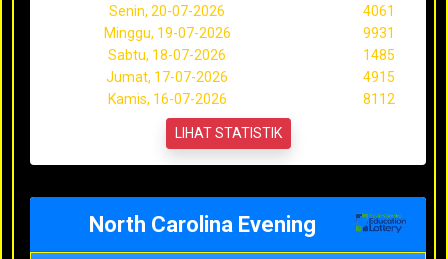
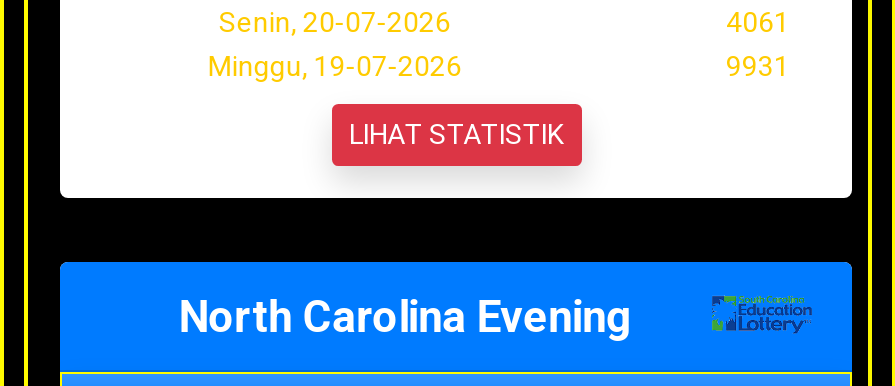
- Sabtu, 18-07-2026
- 1485
- Jumat, 17-07-2026
- 4915
- Kamis, 16-07-2026
- 8112
